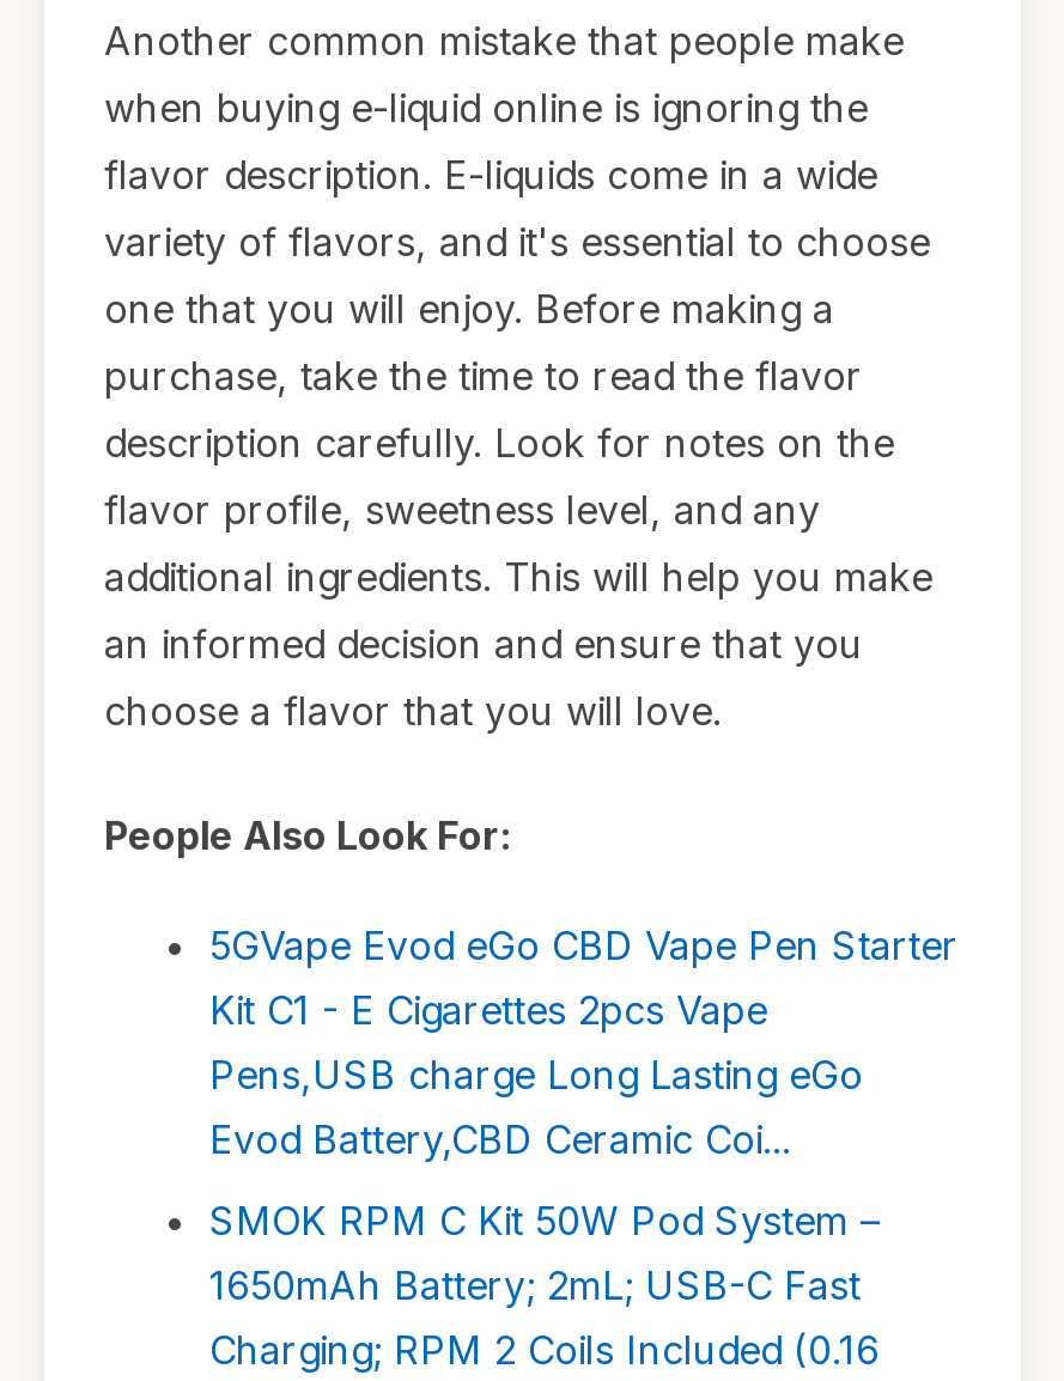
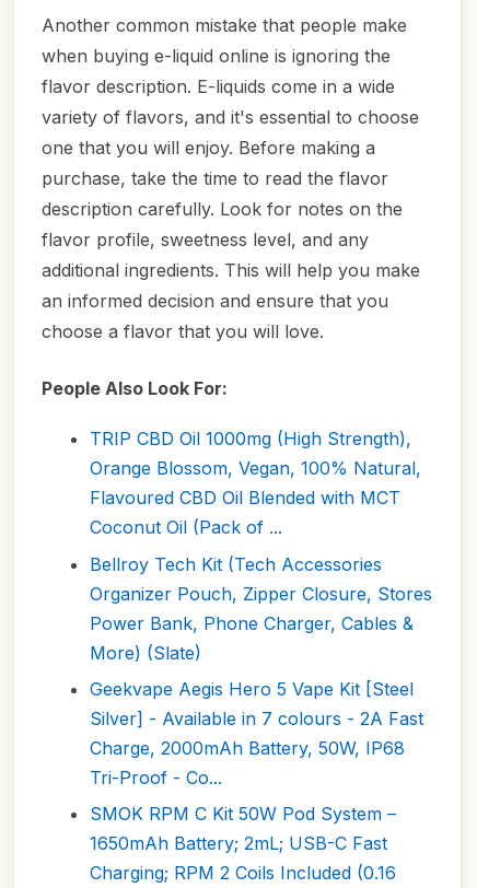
- 5GVape Evod eGo CBD Vape Pen Starter
- Kit C1 - E Cigarettes 2pcs Vape
- Pens,USB charge Long Lasting eGo
- Evod Battery,CBD Ceramic Coi...
+ TRIP CBD Oil 1000mg (High Strength),
+ Orange Blossom, Vegan, 100% Natural,
+ Flavoured CBD Oil Blended with MCT
+ Coconut Oil (Pack of ...
+ Bellroy Tech Kit (Tech Accessories
+ Organizer Pouch, Zipper Closure, Stores
+ Power Bank, Phone Charger, Cables &
+ More) (Slate)
+ Geekvape Aegis Hero 5 Vape Kit [Steel
+ Silver] - Available in 7 colours - 2A Fast
+ Charge, 2000mAh Battery, 50W, IP68
+ Tri-Proof - Co...
